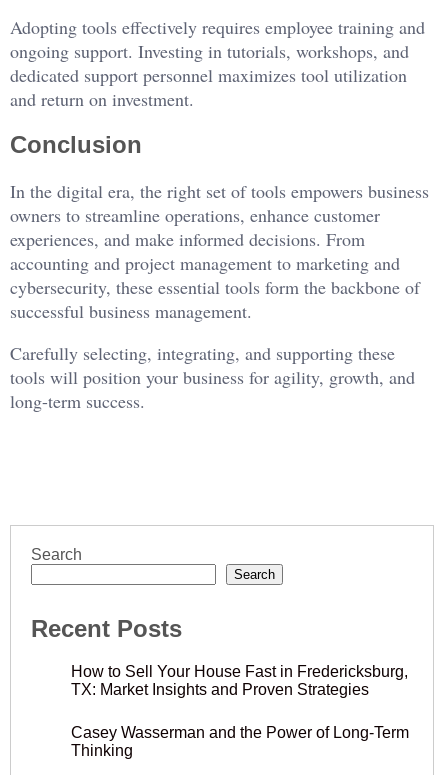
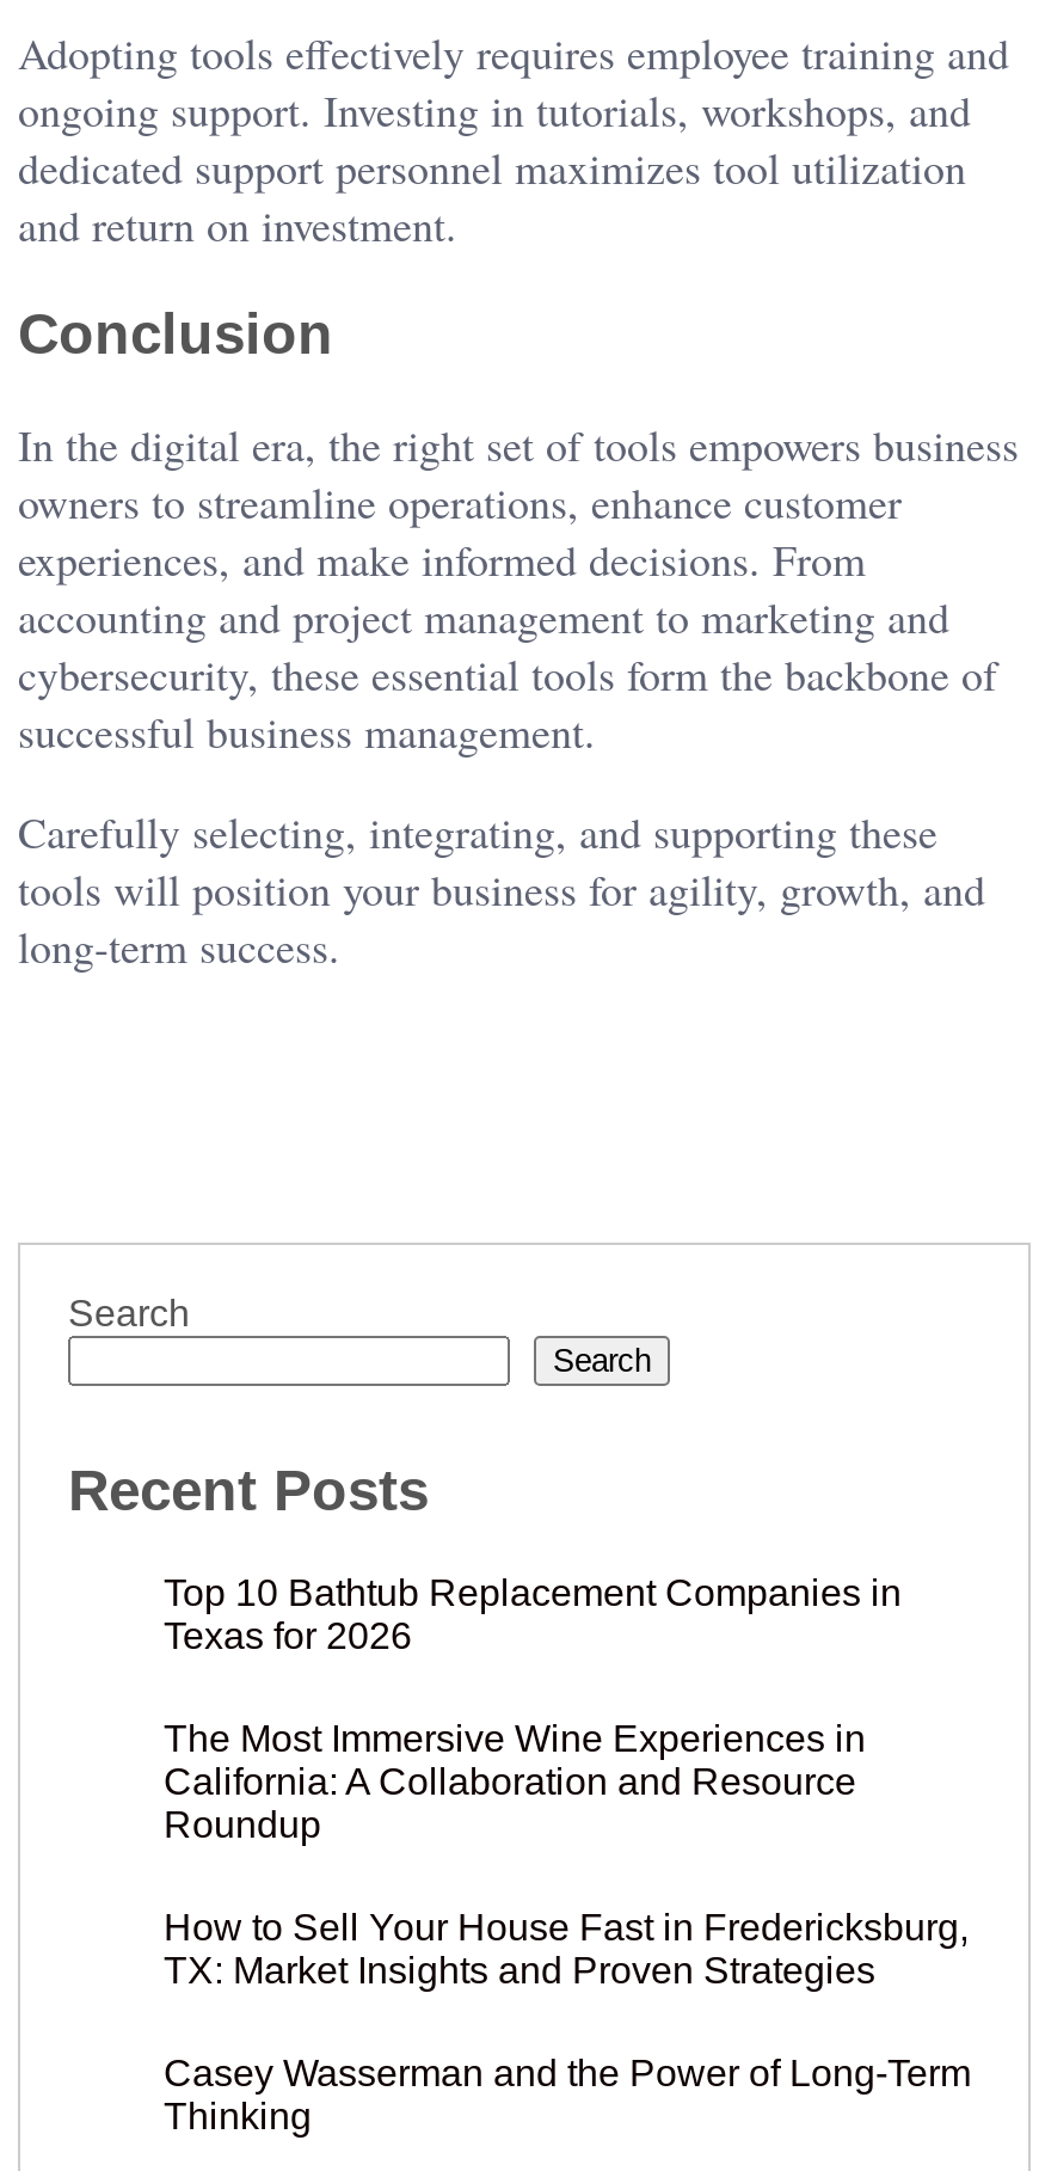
+ Top 10 Bathtub Replacement Companies in
+ Texas for 2026
+ The Most Immersive Wine Experiences in
+ California: A Collaboration and Resource
+ Roundup
